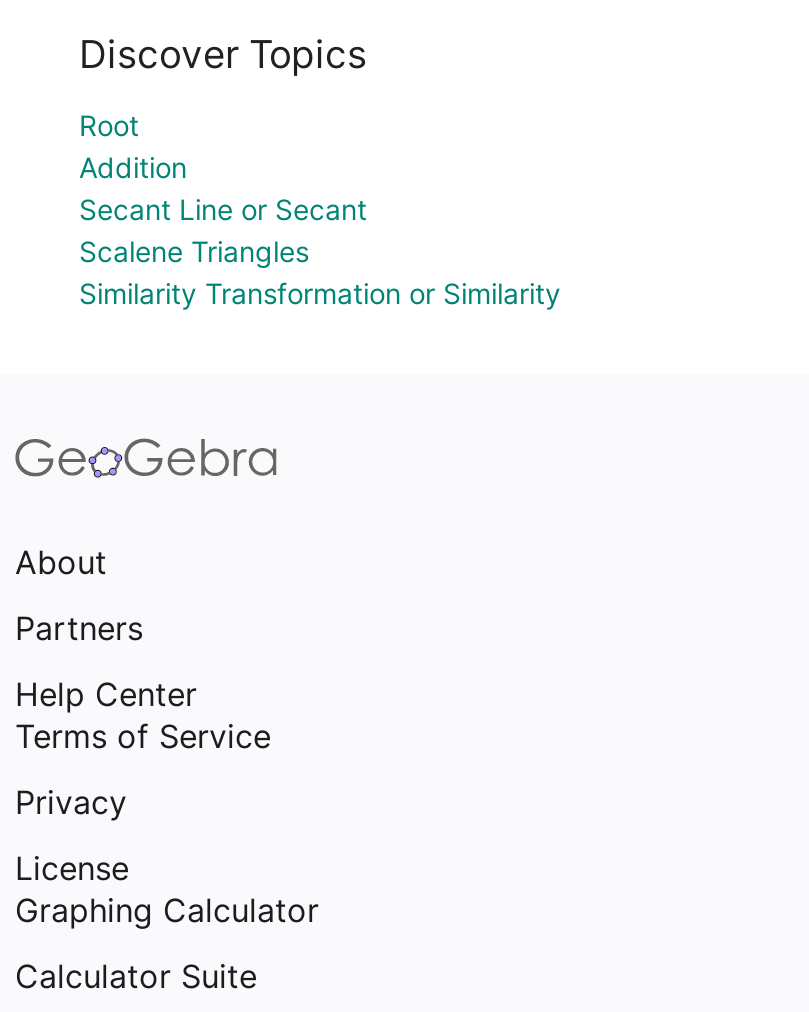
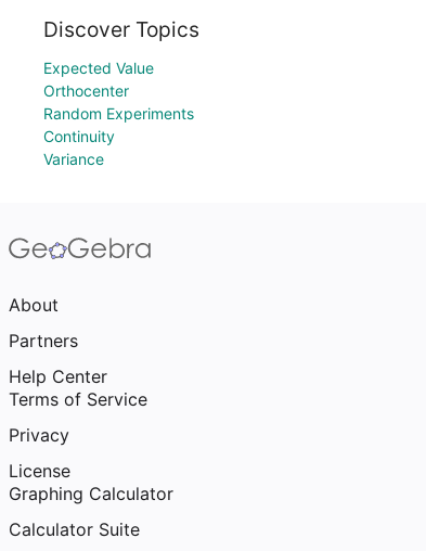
- Root
- Addition
- Secant Line or Secant
- Scalene Triangles
- Similarity Transformation or Similarity
+ Expected Value
+ Orthocenter
+ Random Experiments
+ Continuity
+ Variance
